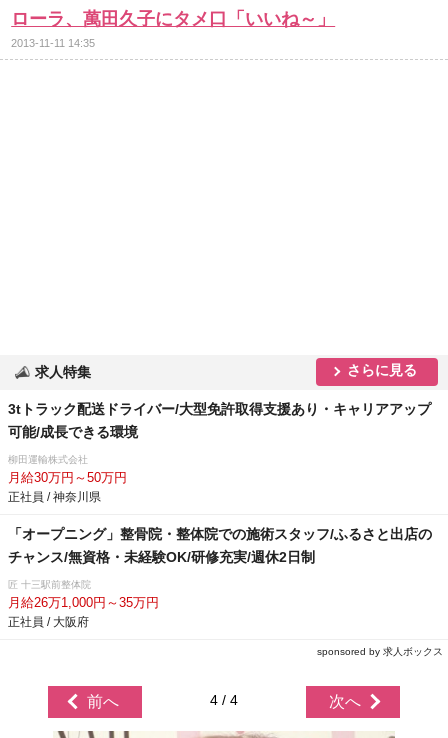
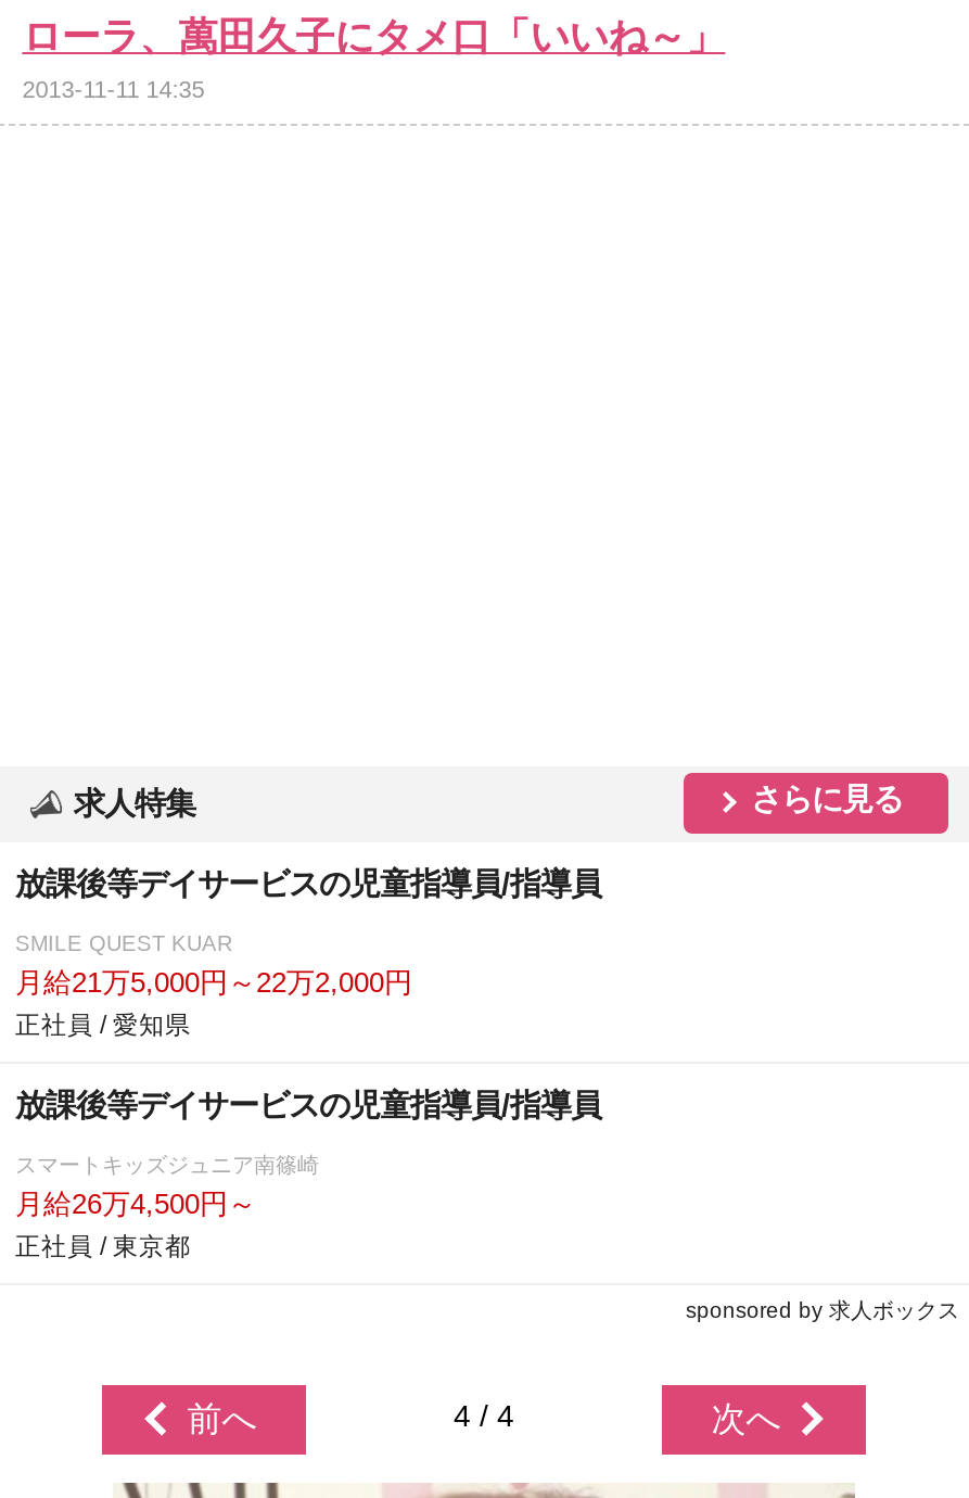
- 3tトラック配送ドライバー/大型免許取得支援あり・キャリアアップ
- 可能/成長できる環境
+ 放課後等デイサービスの児童指導員/指導員

- 柳田運輸株式会社
- 月給30万円～50万円
- 正社員 / 神奈川県
+ SMILE QUEST KUAR
+ 月給21万5,000円～22万2,000円
+ 正社員 / 愛知県

- 「オープニング」整骨院・整体院での施術スタッフ/ふるさと出店の
- チャンス/無資格・未経験OK/研修充実/週休2日制
+ 放課後等デイサービスの児童指導員/指導員

- 匠 十三駅前整体院
- 月給26万1,000円～35万円
- 正社員 / 大阪府
+ スマートキッズジュニア南篠崎
+ 月給26万4,500円～
+ 正社員 / 東京都
